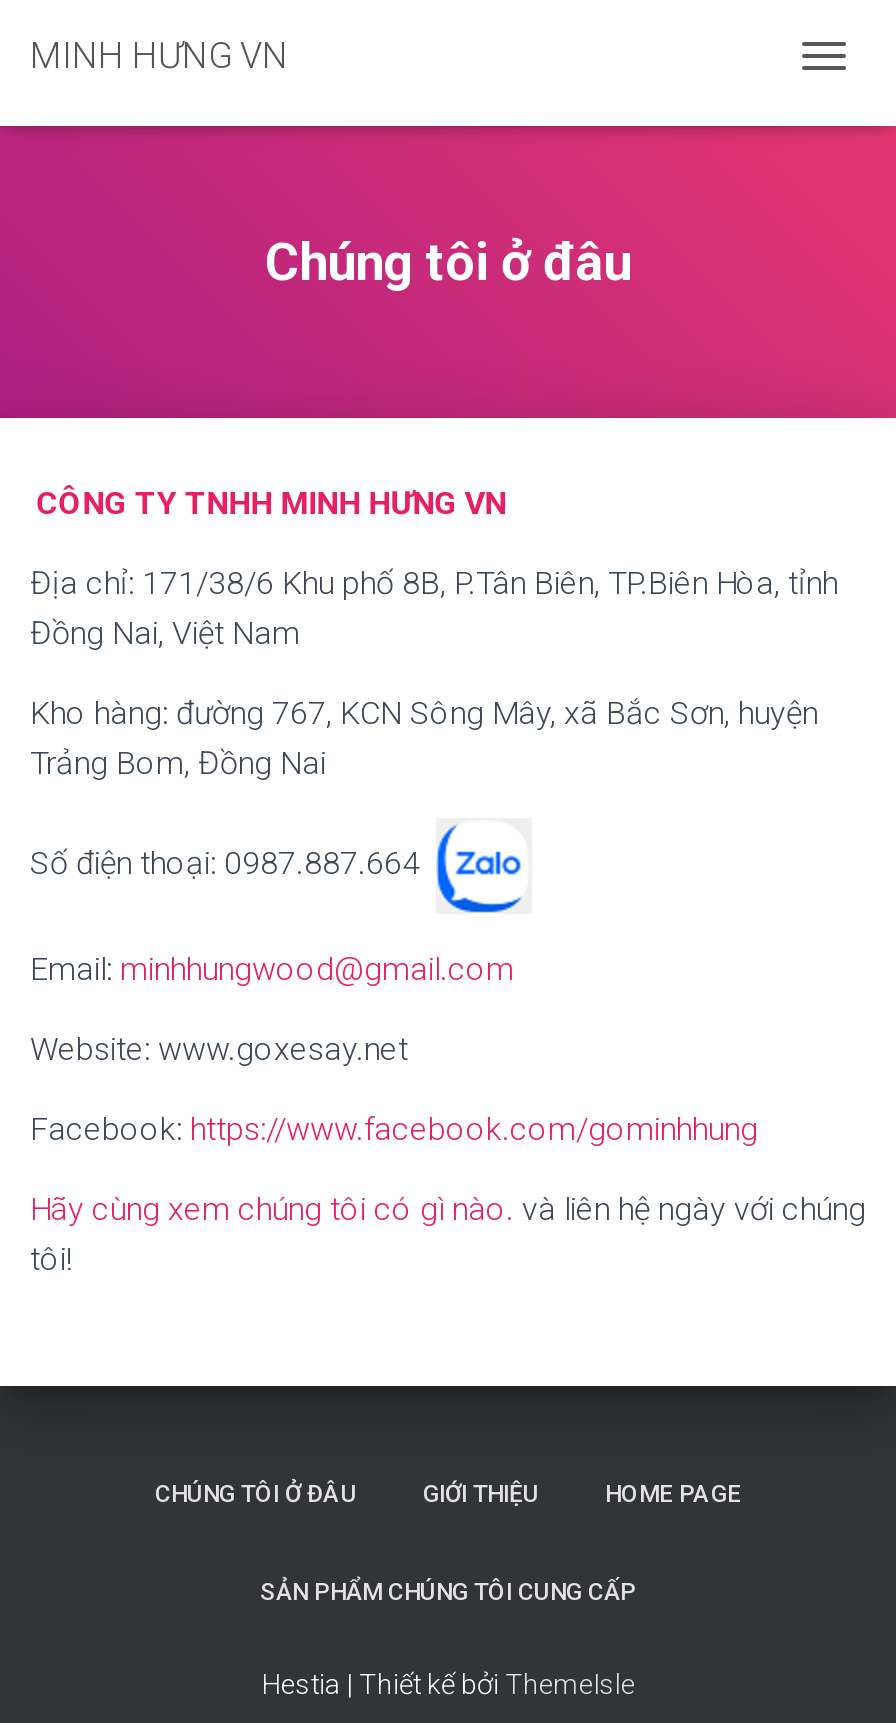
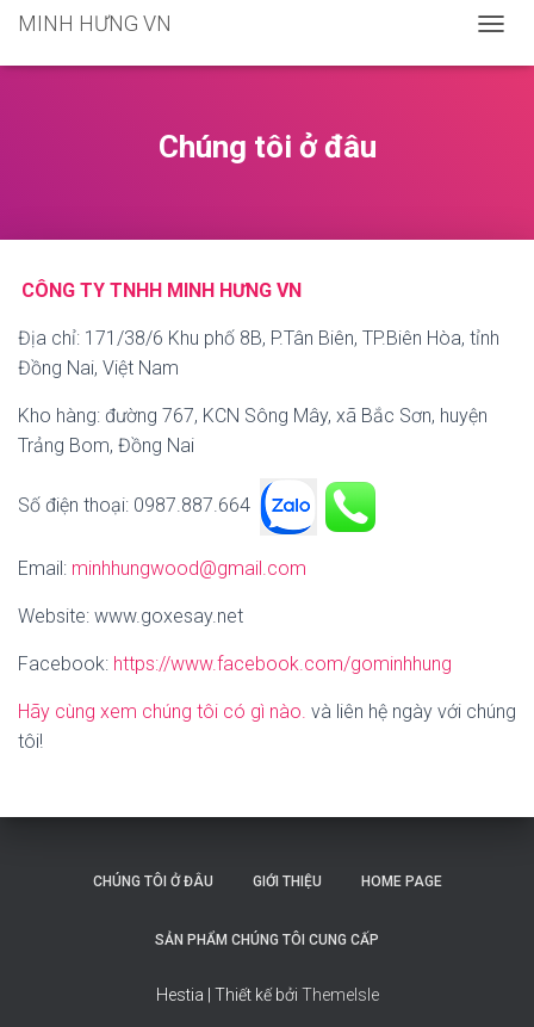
+ [image]
